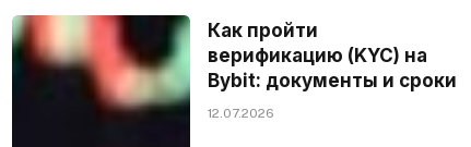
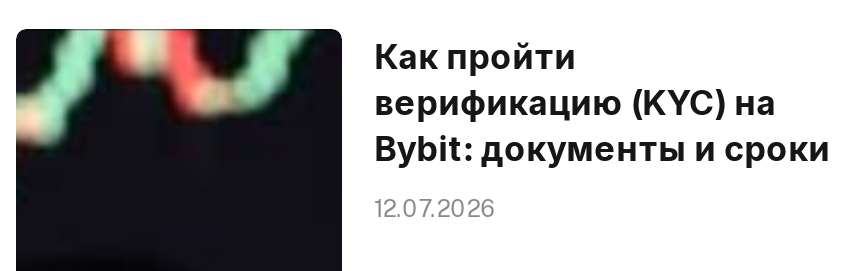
- [image]
+ [image]
